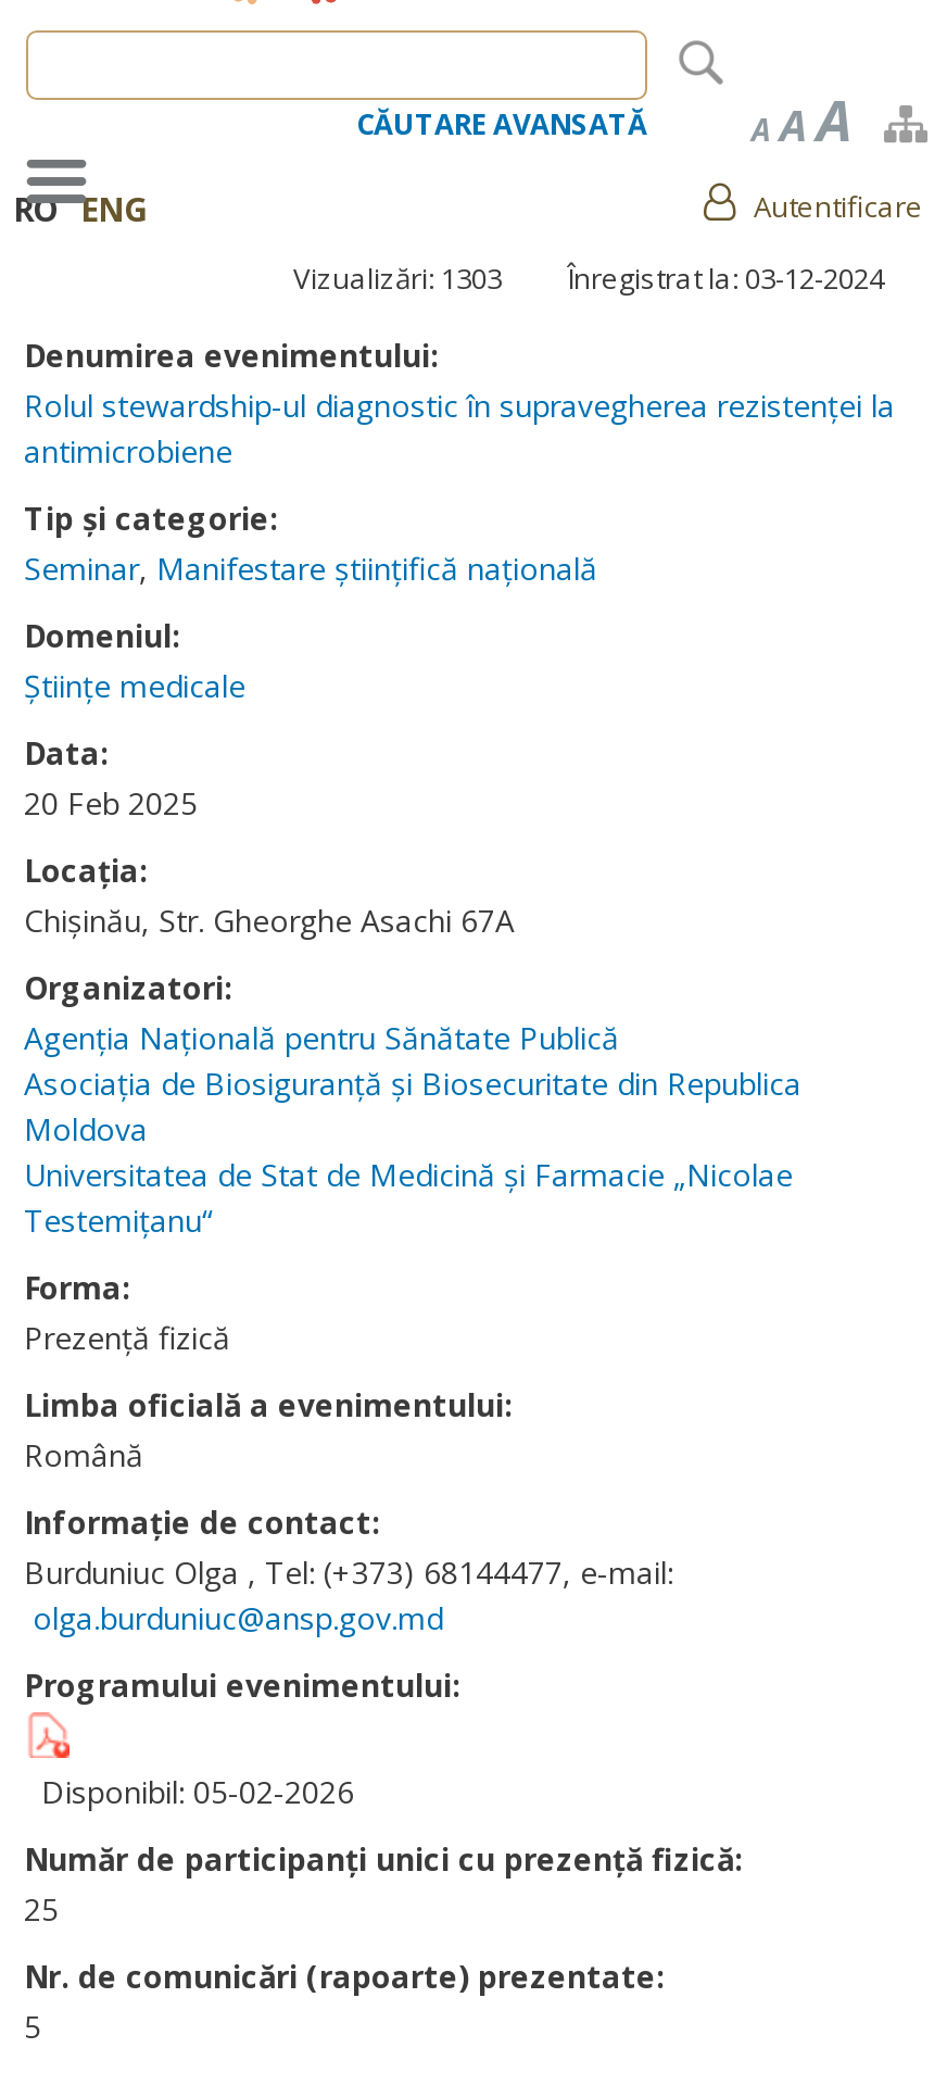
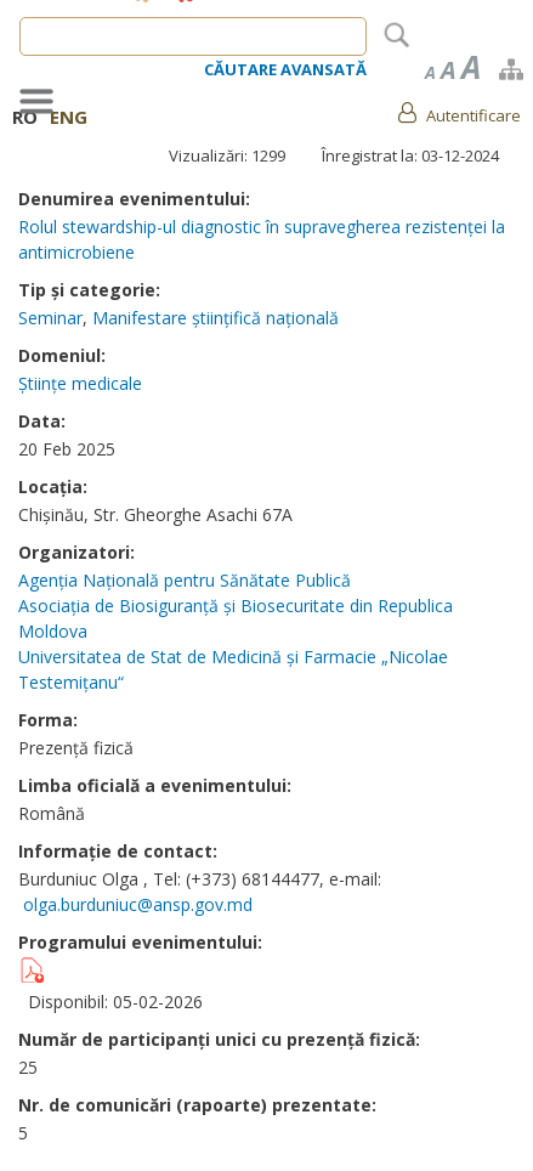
- Vizualizări: 1303
+ Vizualizări: 1299
